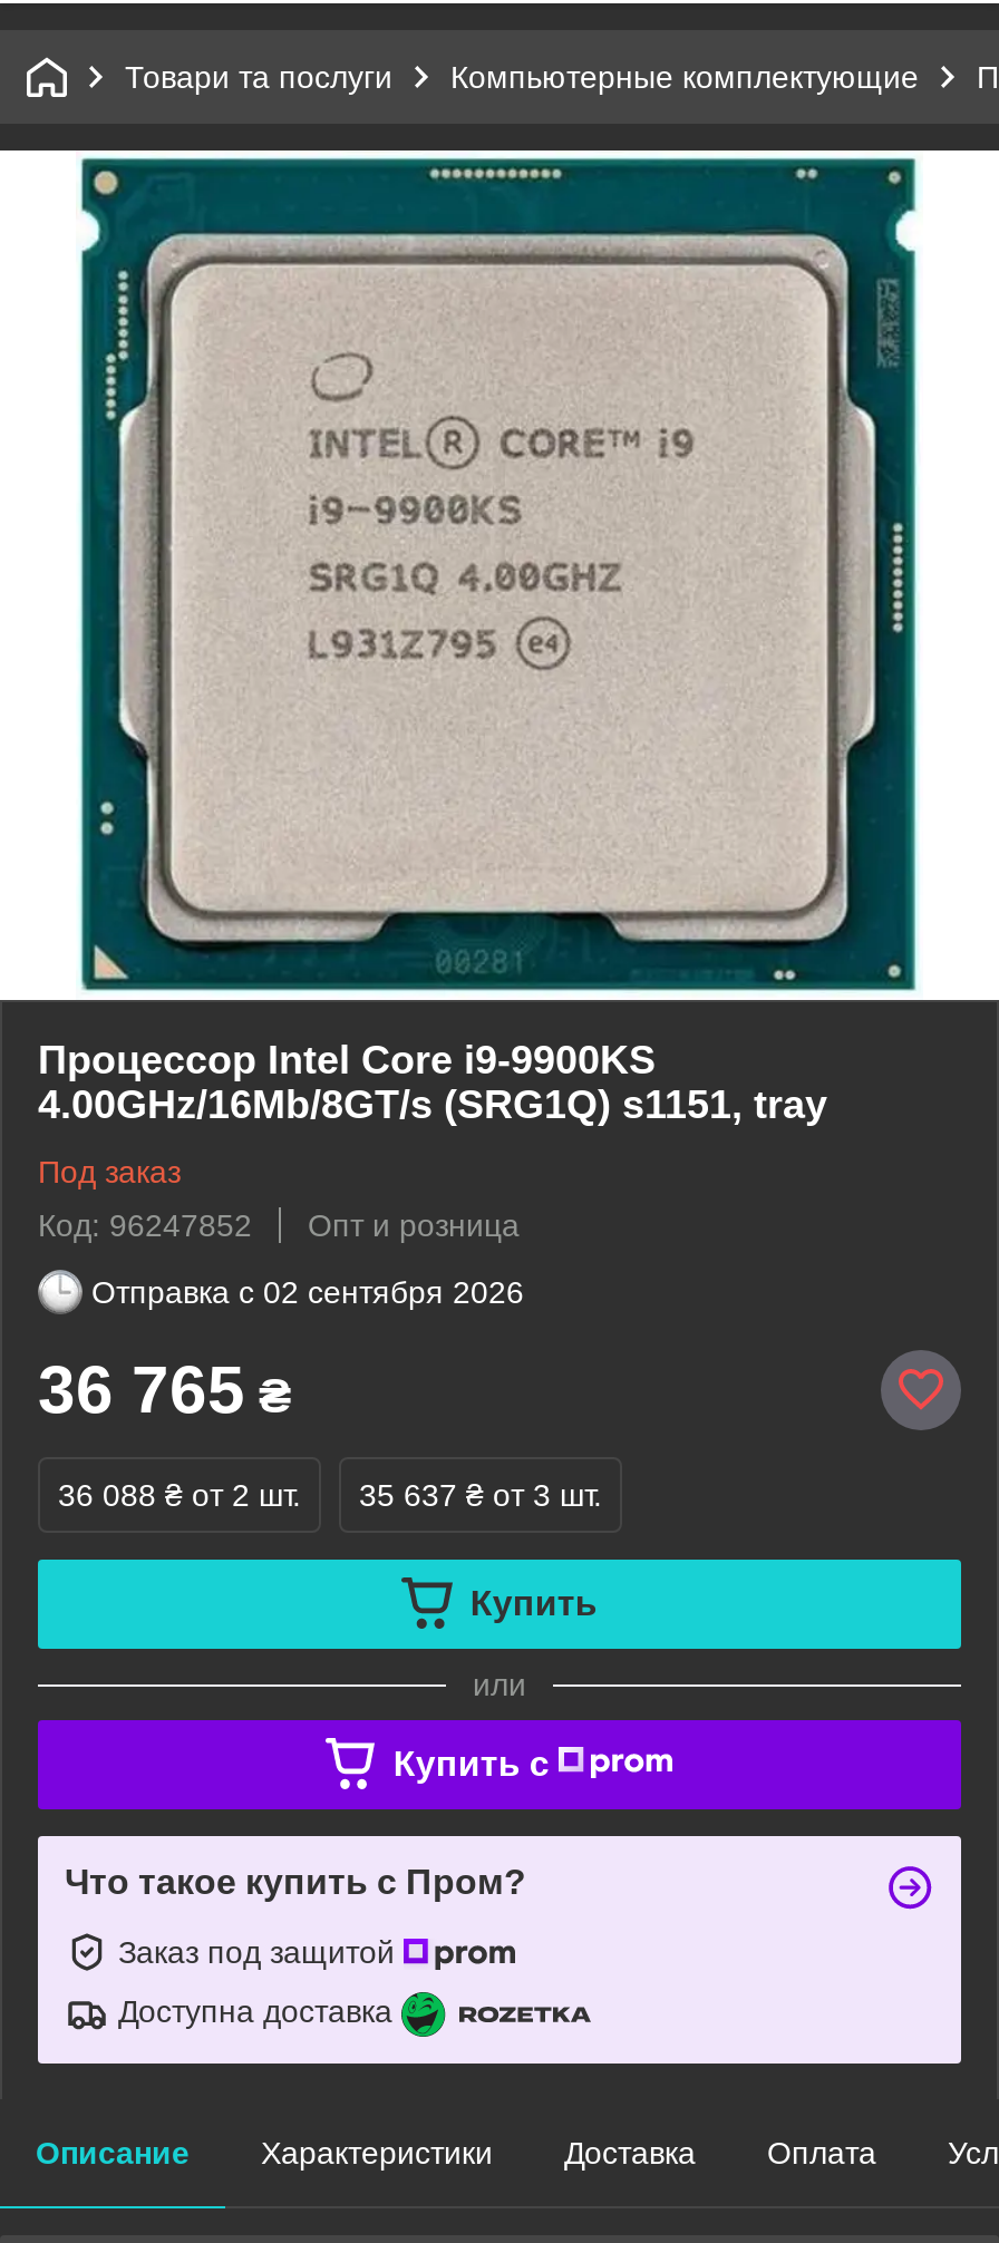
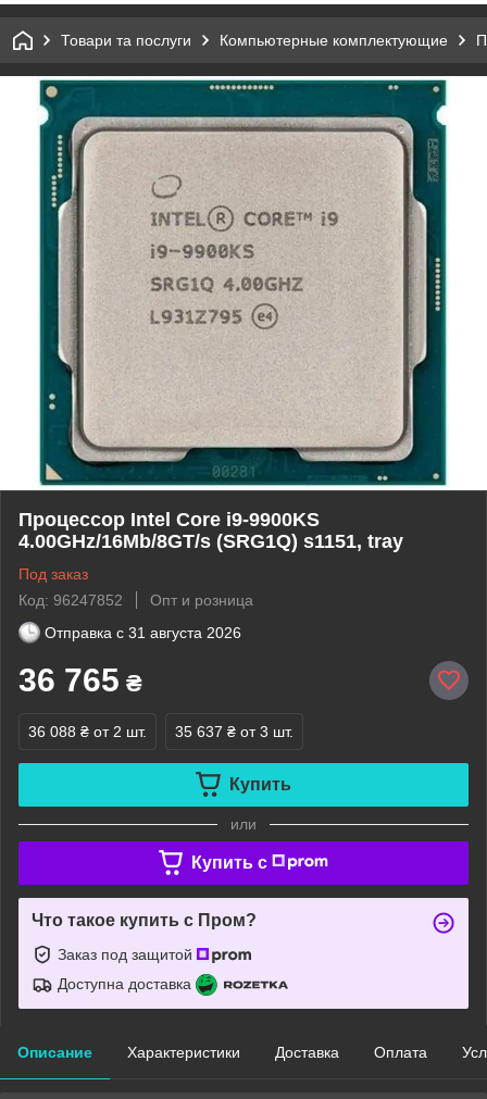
- Отправка с 02 сентября 2026
+ Отправка с 31 августа 2026
